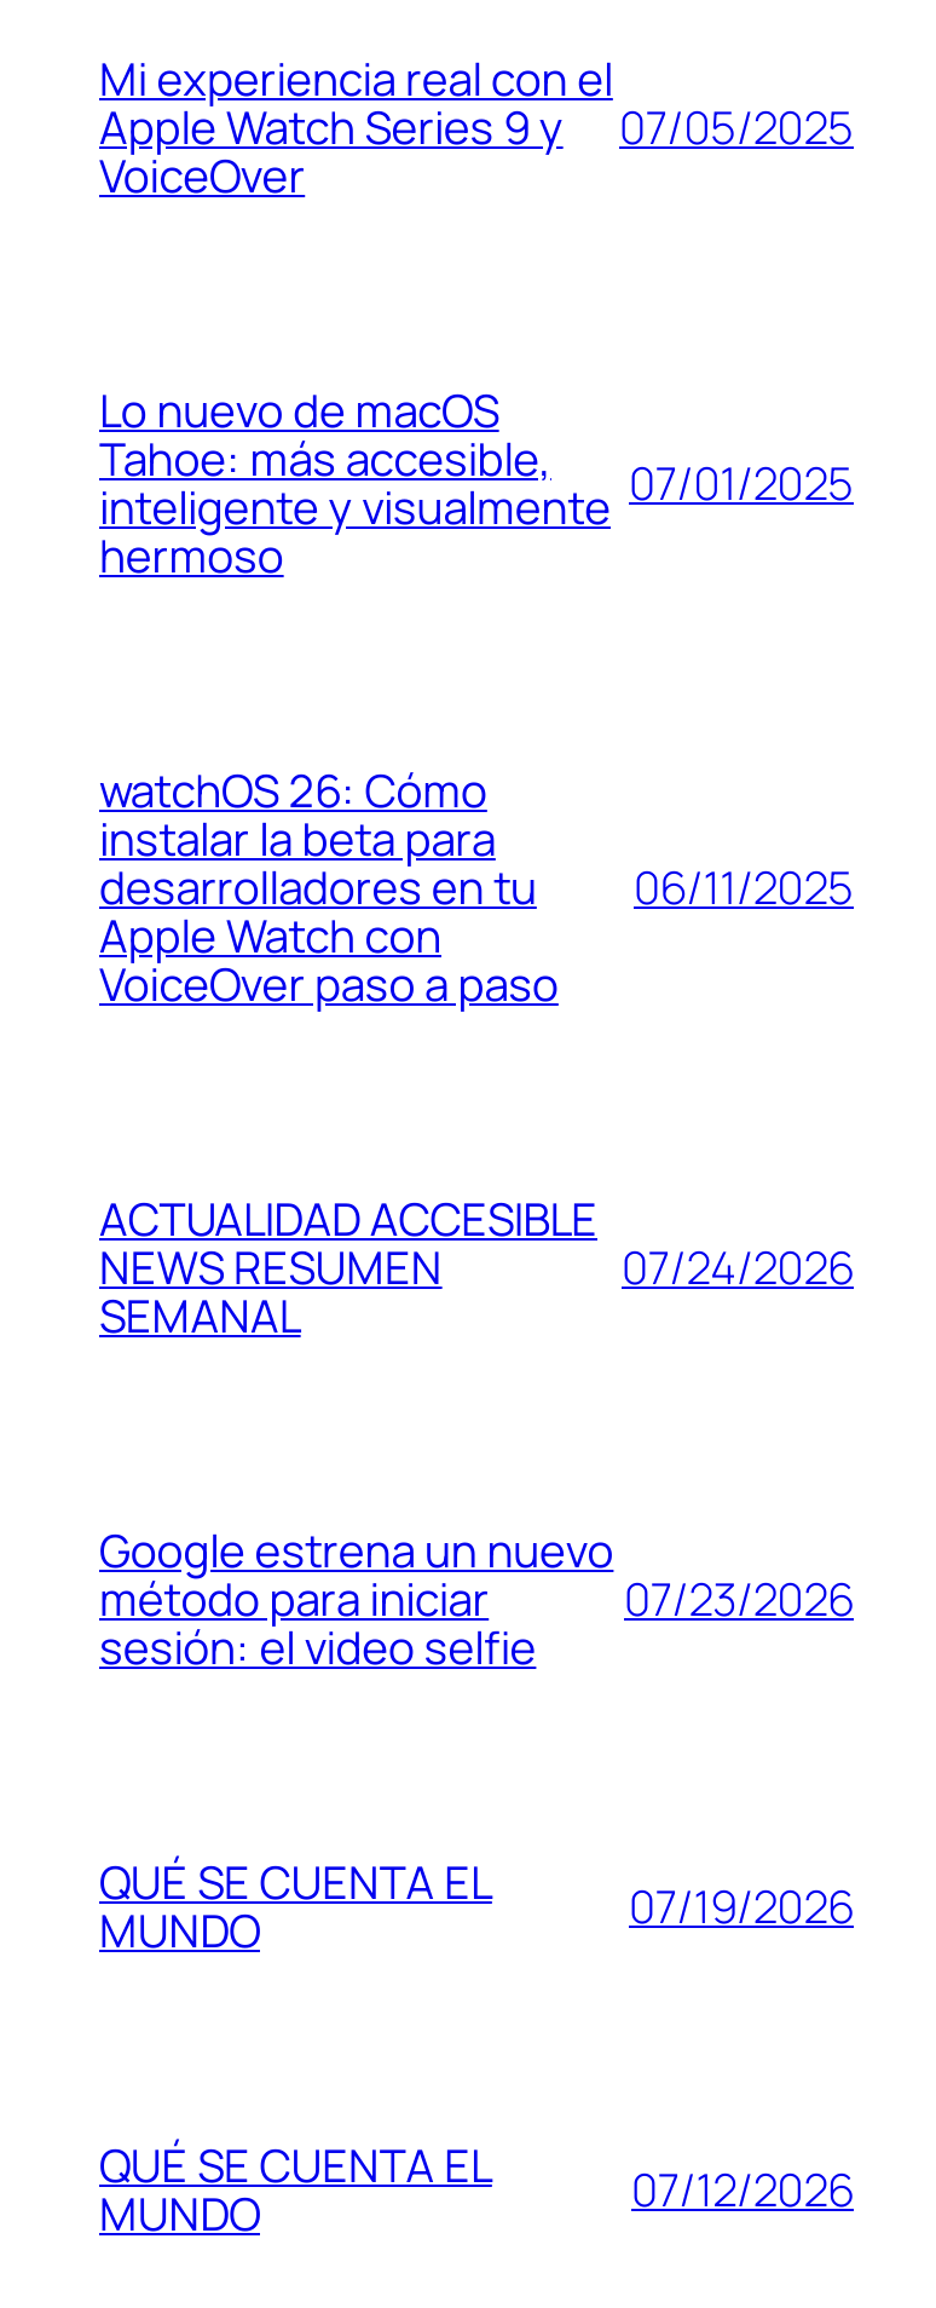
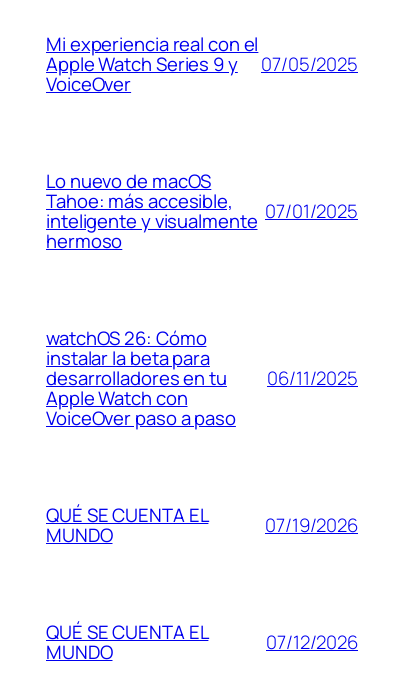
- ACTUALIDAD ACCESIBLE
- NEWS RESUMEN
- SEMANAL

- 07/24/2026

- Google estrena un nuevo
- método para iniciar
- sesión: el video selfie

- 07/23/2026
